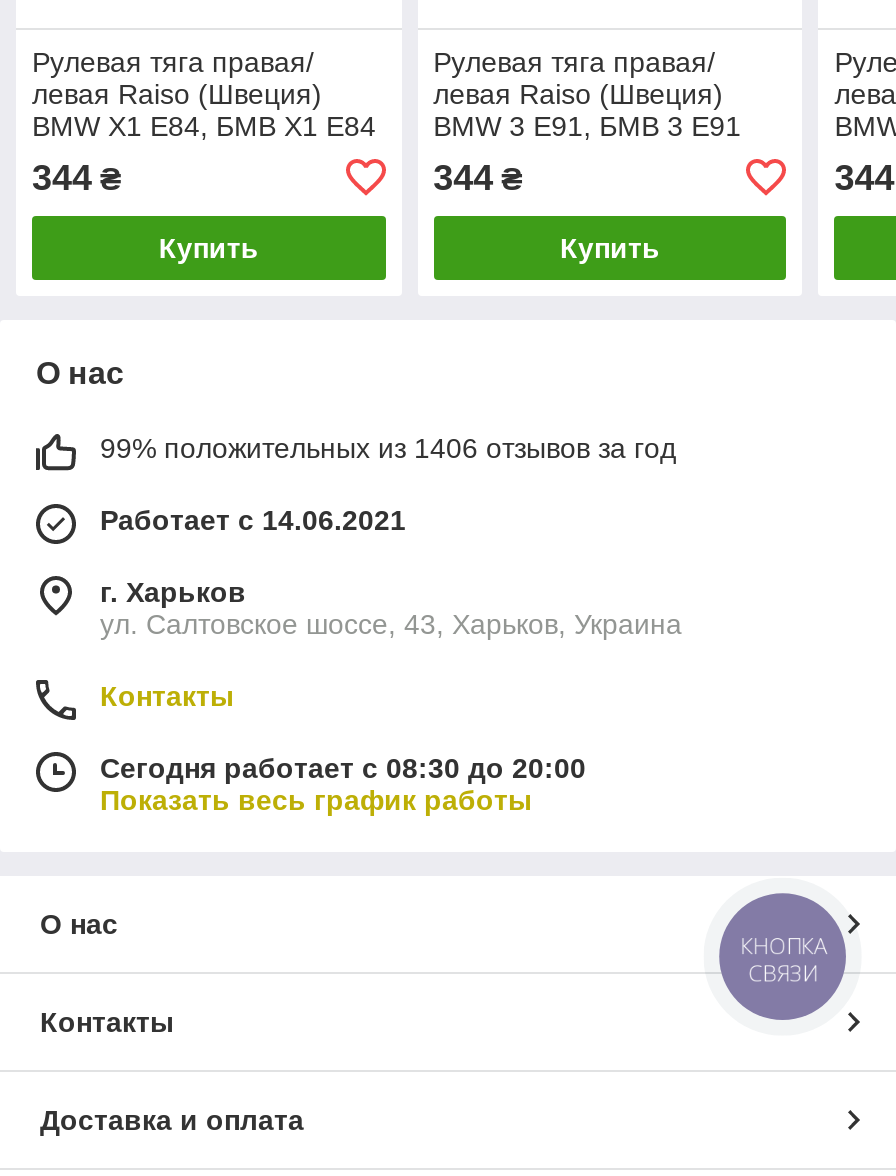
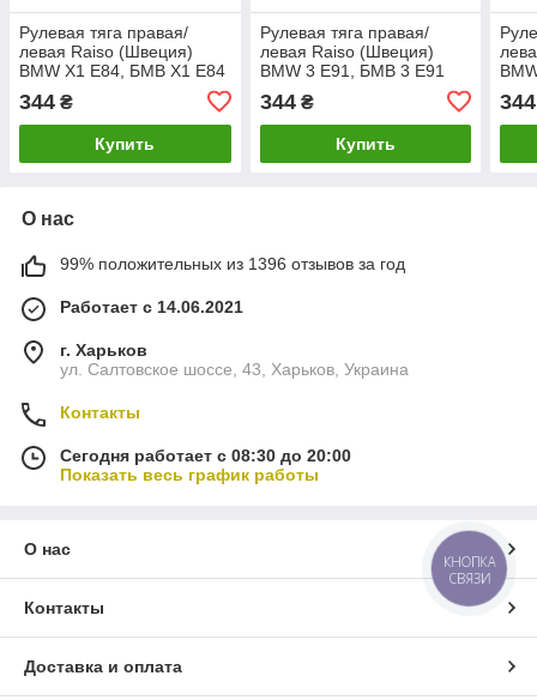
- 99% положительных из 1406 отзывов за год
+ 99% положительных из 1396 отзывов за год
